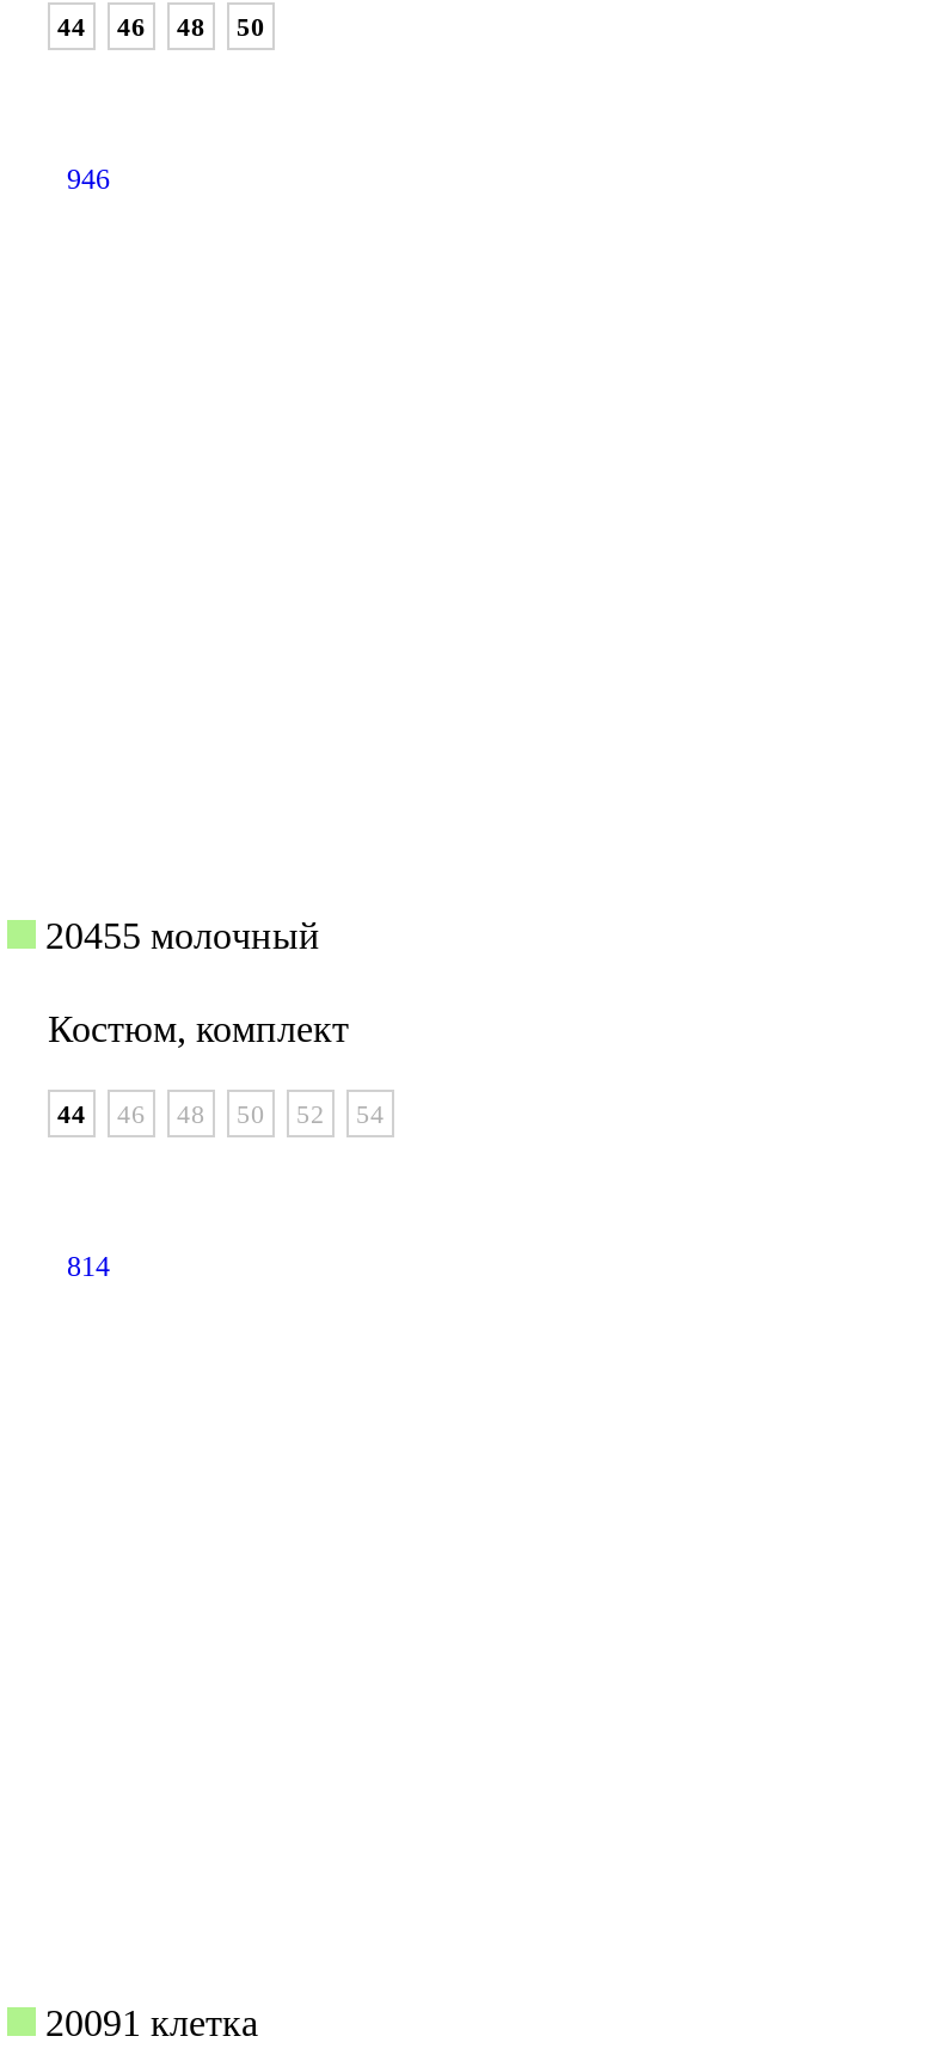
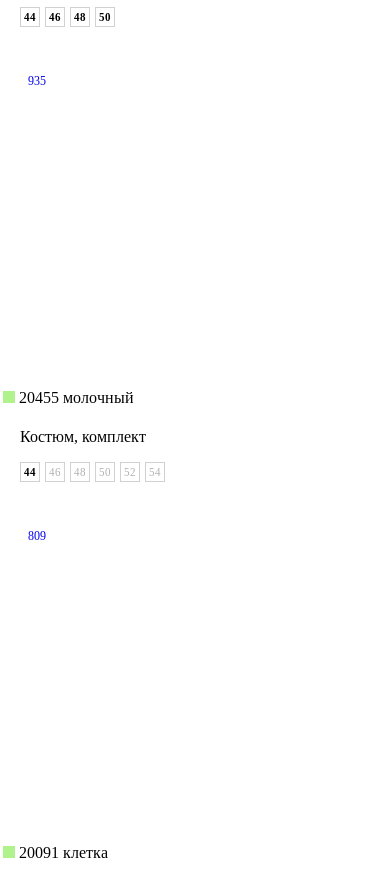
- 946
+ 935

- 814
+ 809
